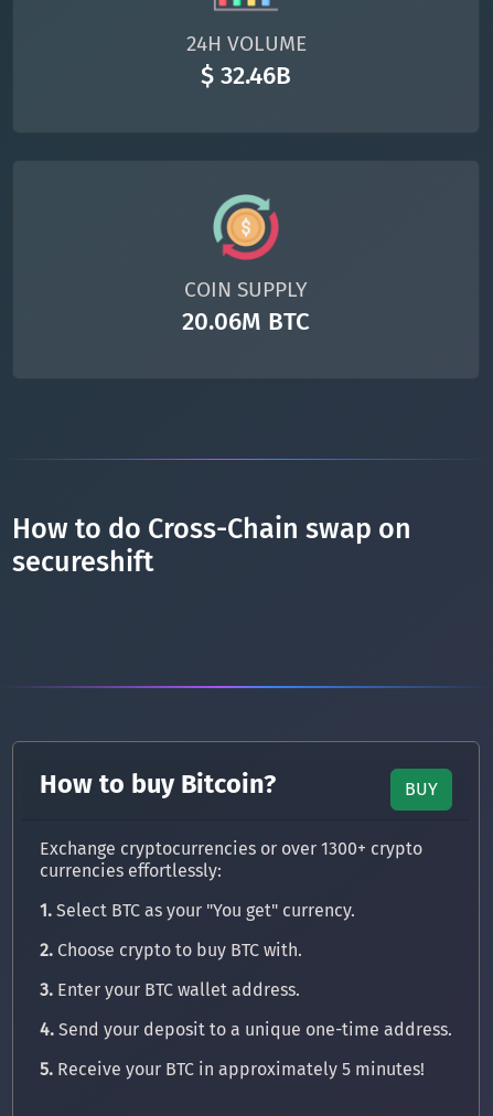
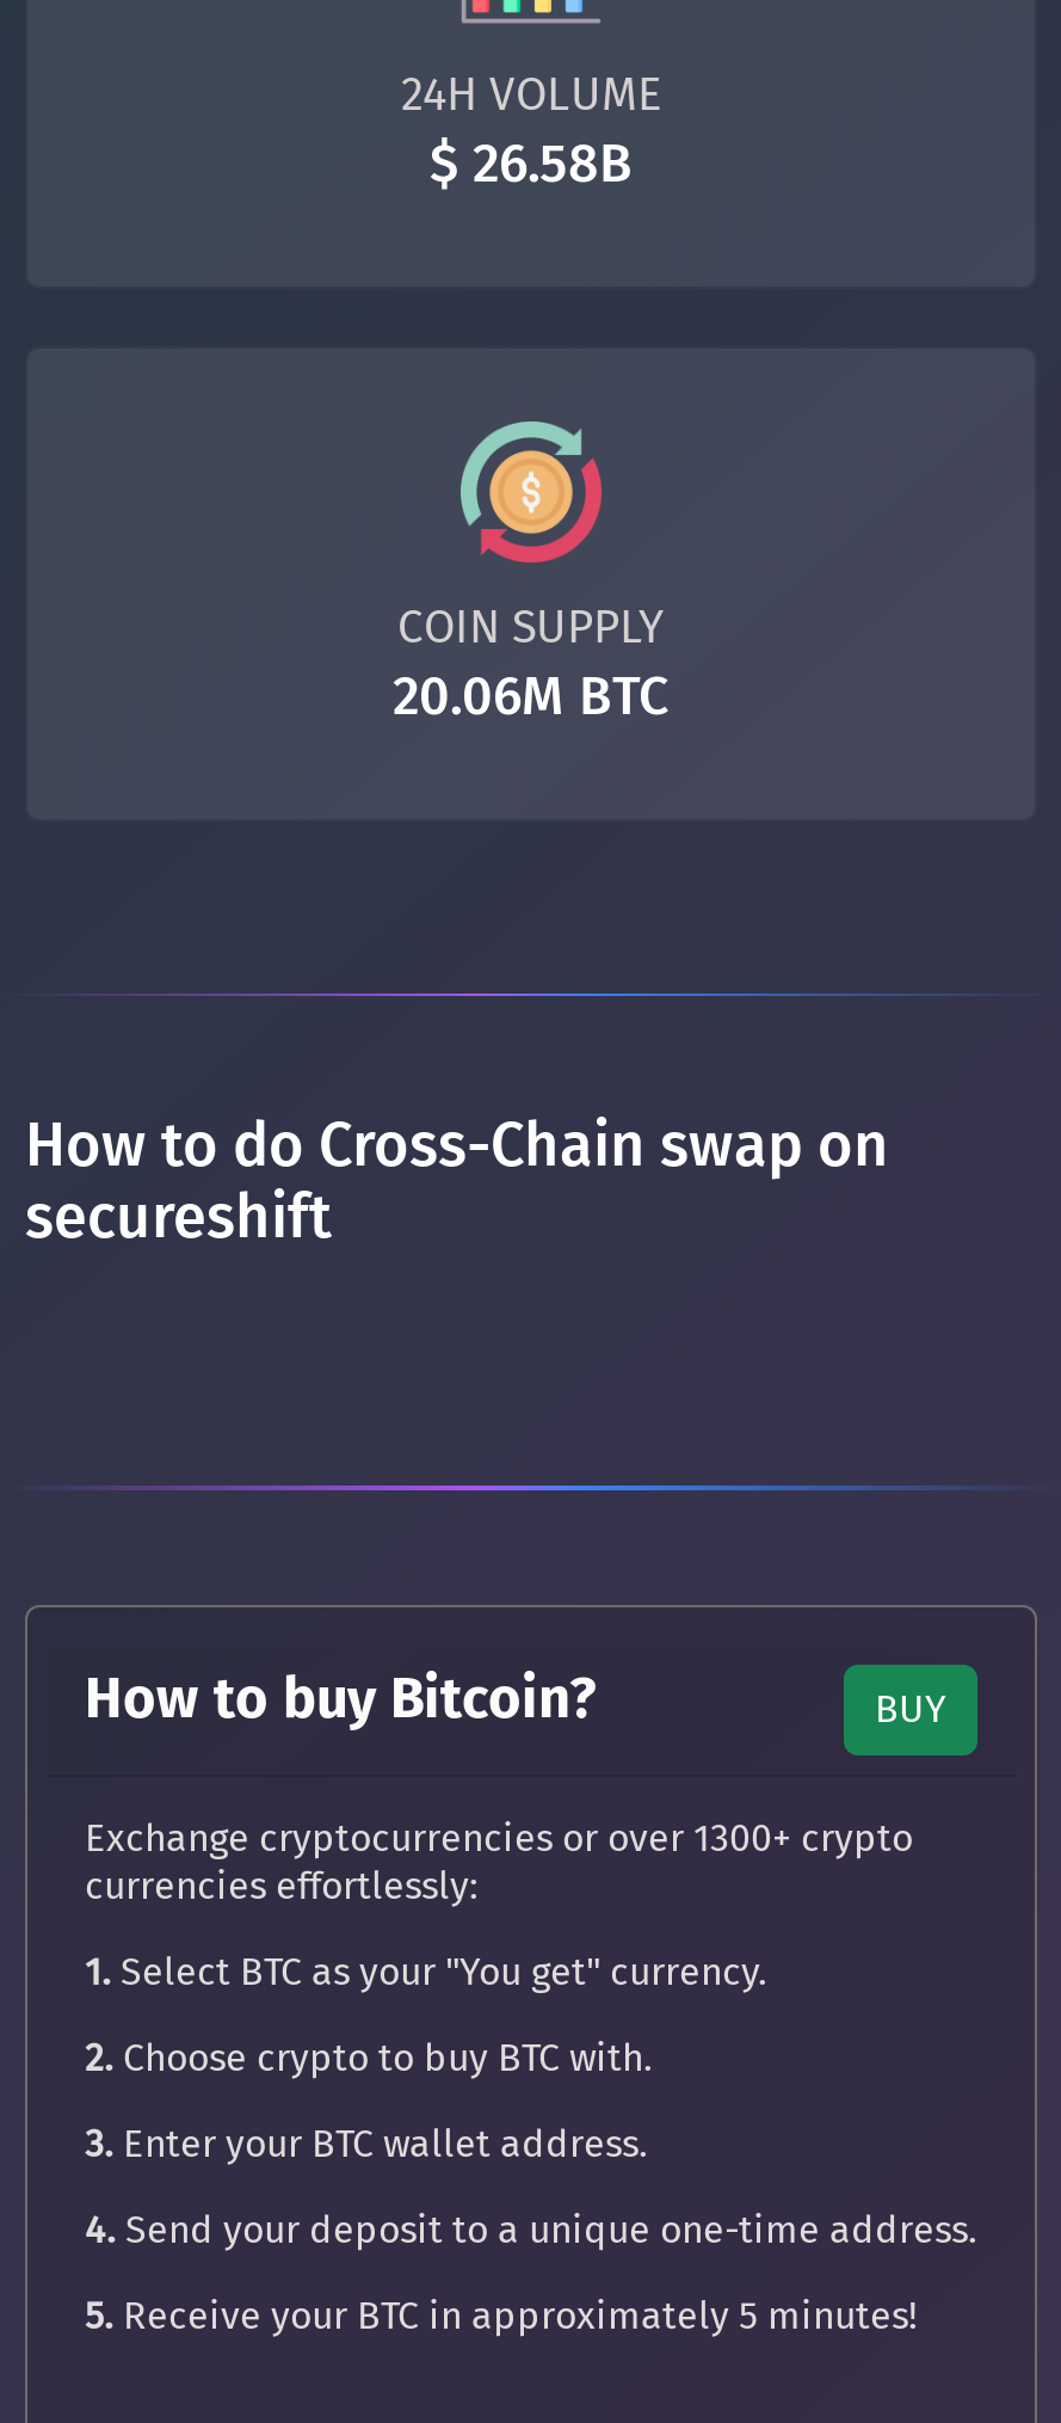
- $ 32.46B
+ $ 26.58B
